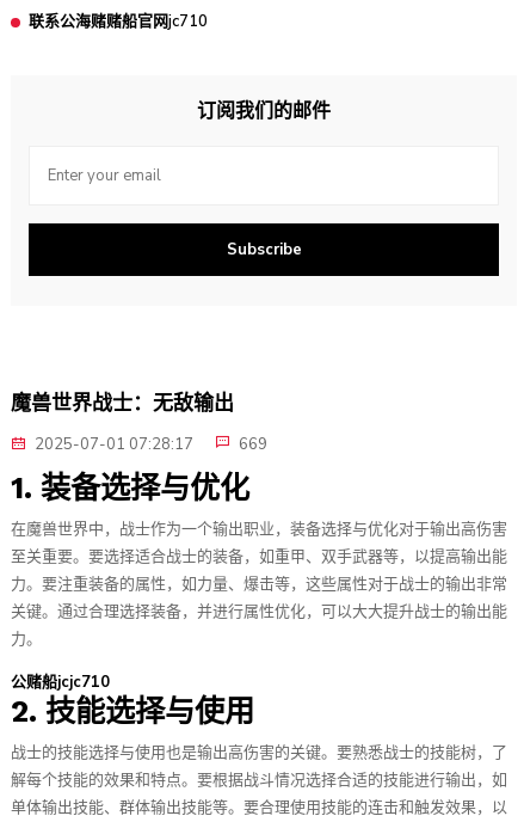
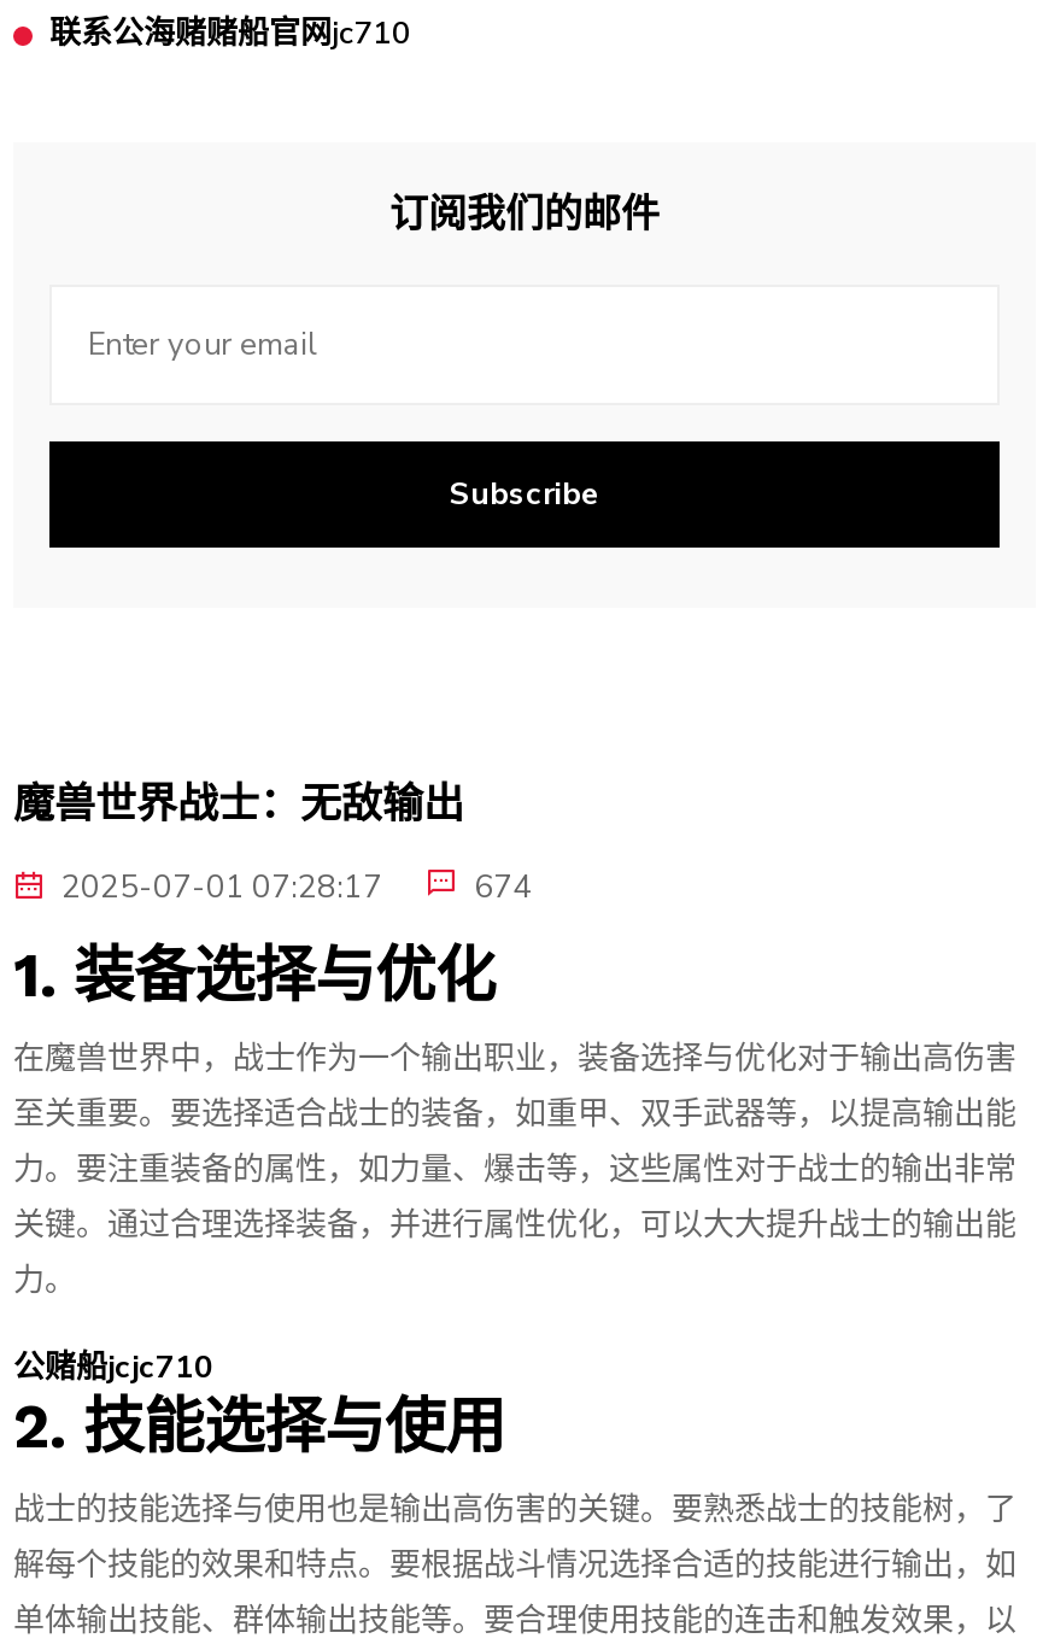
- 669
+ 674
